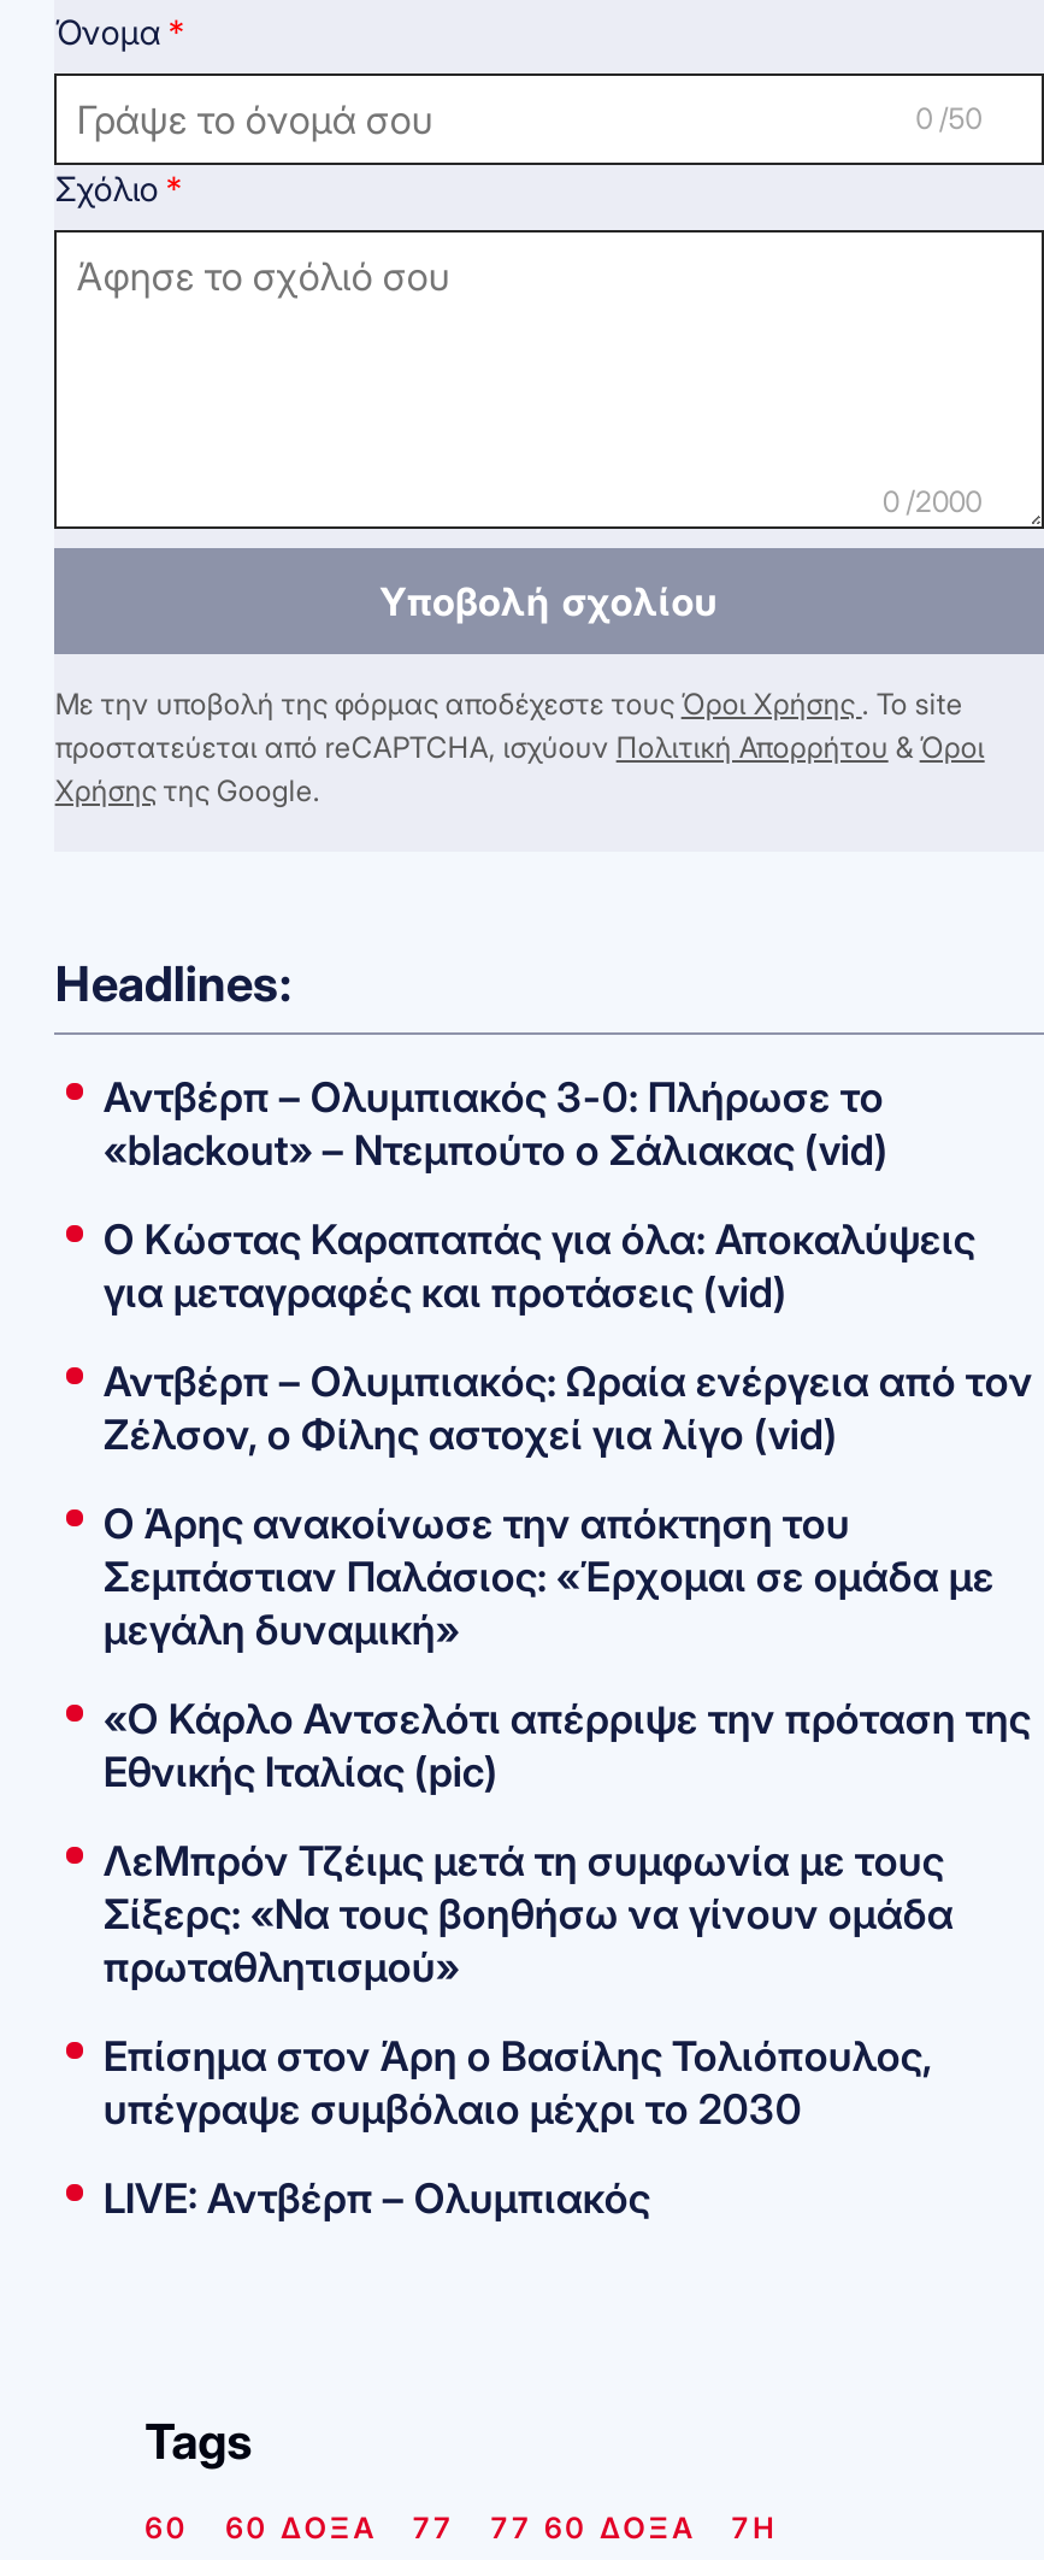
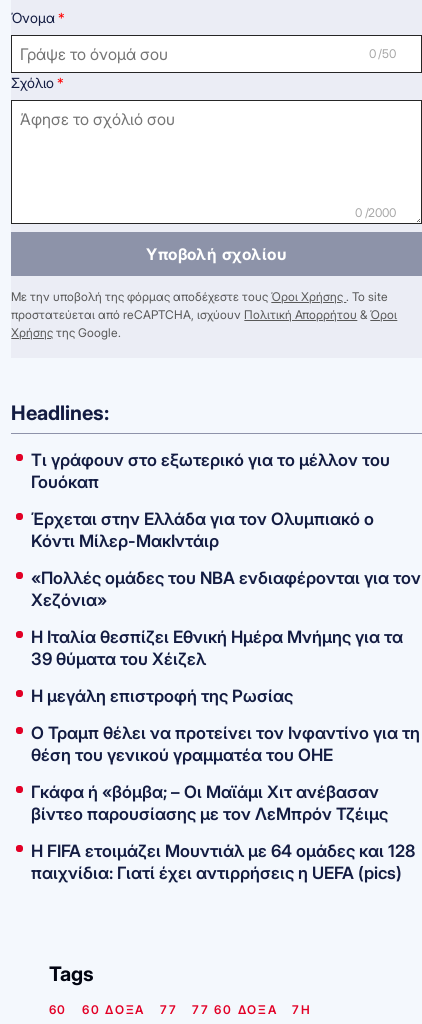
- Αντβέρπ – Ολυμπιακός 3-0: Πλήρωσε το
- «blackout» – Ντεμπούτο ο Σάλιακας (vid)
+ Τι γράφουν στο εξωτερικό για το μέλλον του
+ Γουόκαπ

- Ο Κώστας Καραπαπάς για όλα: Αποκαλύψεις
- για μεταγραφές και προτάσεις (vid)
+ Έρχεται στην Ελλάδα για τον Ολυμπιακό ο
+ Κόντι Μίλερ-ΜακΙντάιρ

- Αντβέρπ – Ολυμπιακός: Ωραία ενέργεια από τον
- Ζέλσον, ο Φίλης αστοχεί για λίγο (vid)
+ «Πολλές ομάδες του ΝΒΑ ενδιαφέρονται για τον
+ Χεζόνια»

- Ο Άρης ανακοίνωσε την απόκτηση του
- Σεμπάστιαν Παλάσιος: «Έρχομαι σε ομάδα με
- μεγάλη δυναμική»
+ Η Ιταλία θεσπίζει Εθνική Ημέρα Μνήμης για τα
+ 39 θύματα του Χέιζελ

- «Ο Κάρλο Αντσελότι απέρριψε την πρόταση της
- Εθνικής Ιταλίας (pic)
+ Η μεγάλη επιστροφή της Ρωσίας

- ΛεΜπρόν Τζέιμς μετά τη συμφωνία με τους
- Σίξερς: «Να τους βοηθήσω να γίνουν ομάδα
- πρωταθλητισμού»
+ O Τραμπ θέλει να προτείνει τον Ινφαντίνο για τη
+ θέση του γενικού γραμματέα του ΟΗΕ

- Επίσημα στον Άρη ο Βασίλης Τολιόπουλος,
- υπέγραψε συμβόλαιο μέχρι το 2030
+ Γκάφα ή «βόμβα; – Οι Μαϊάμι Χιτ ανέβασαν
+ βίντεο παρουσίασης με τον ΛεΜπρόν Τζέιμς

- LIVE: Αντβέρπ – Ολυμπιακός
+ Η FIFA ετοιμάζει Μουντιάλ με 64 ομάδες και 128
+ παιχνίδια: Γιατί έχει αντιρρήσεις η UEFA (pics)
